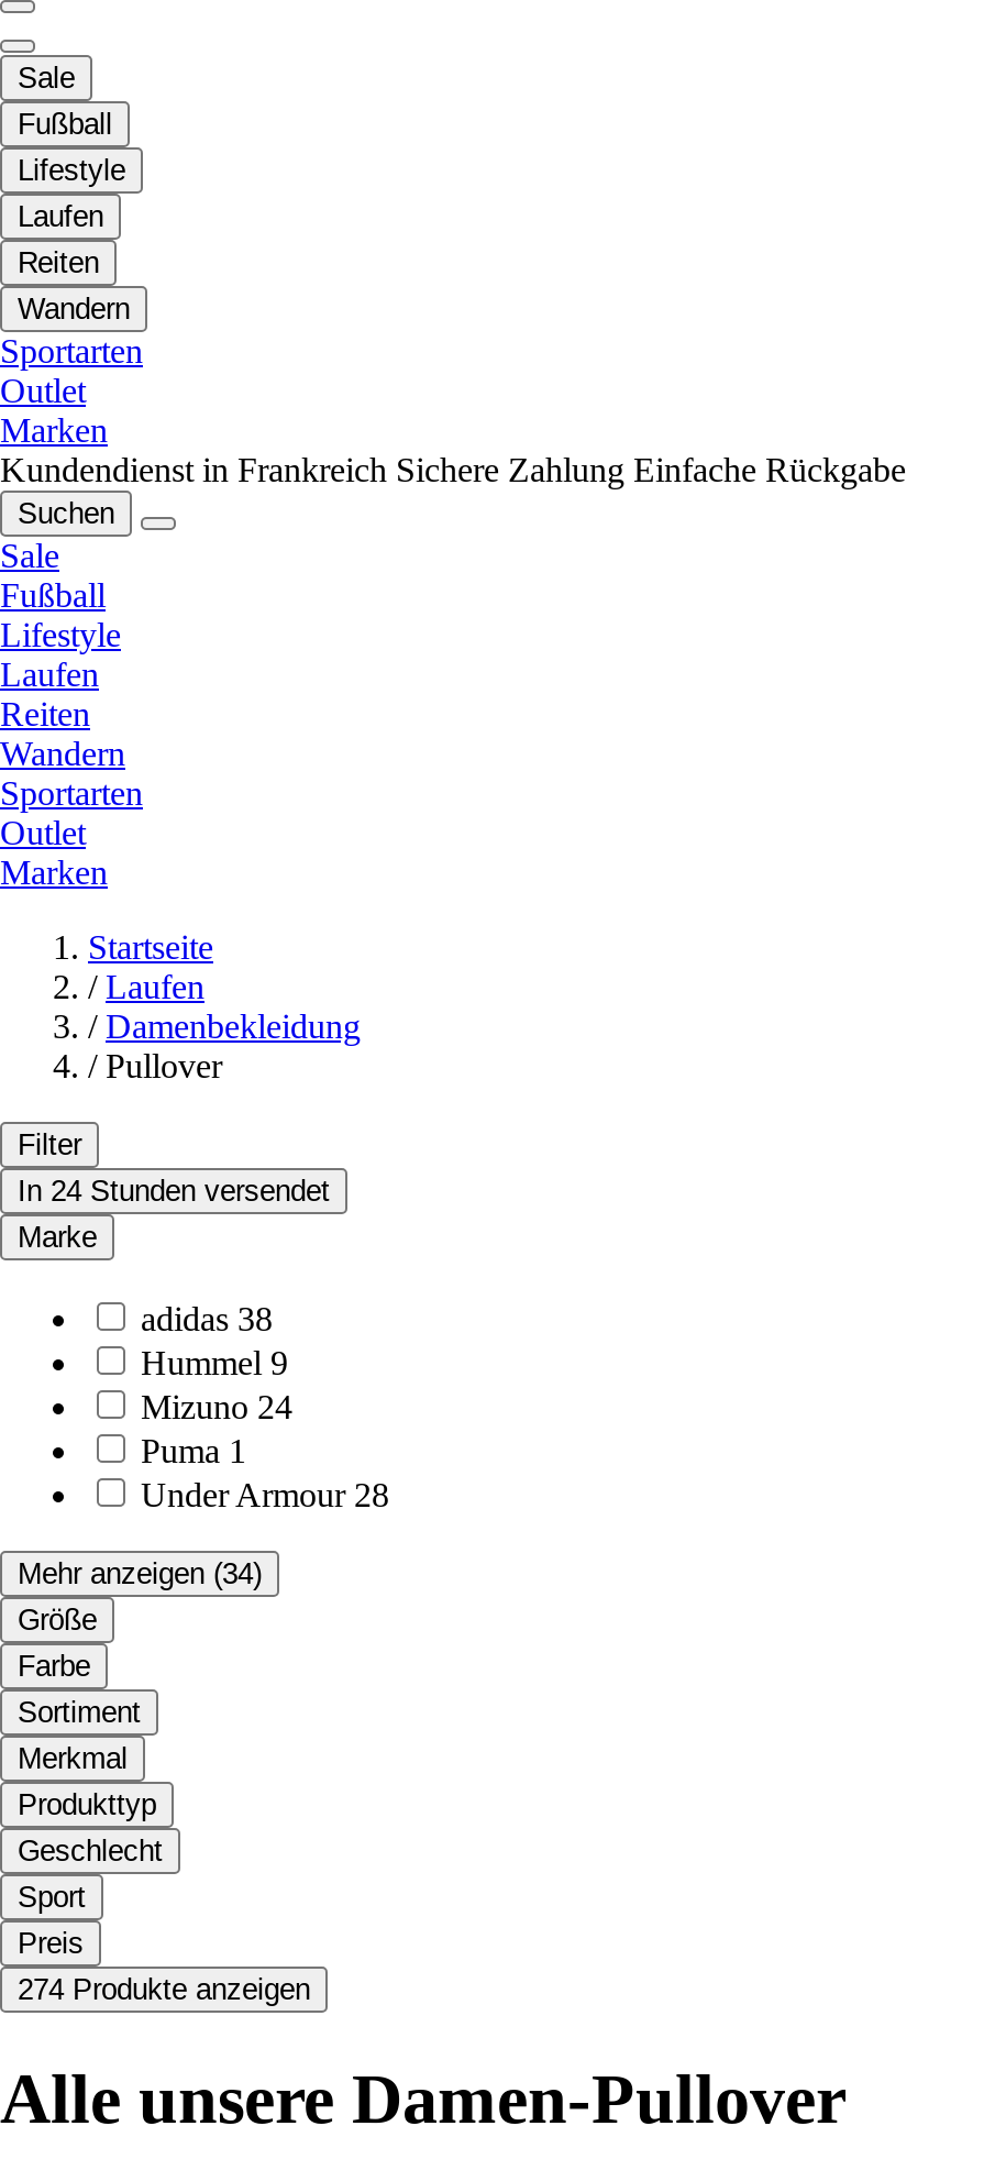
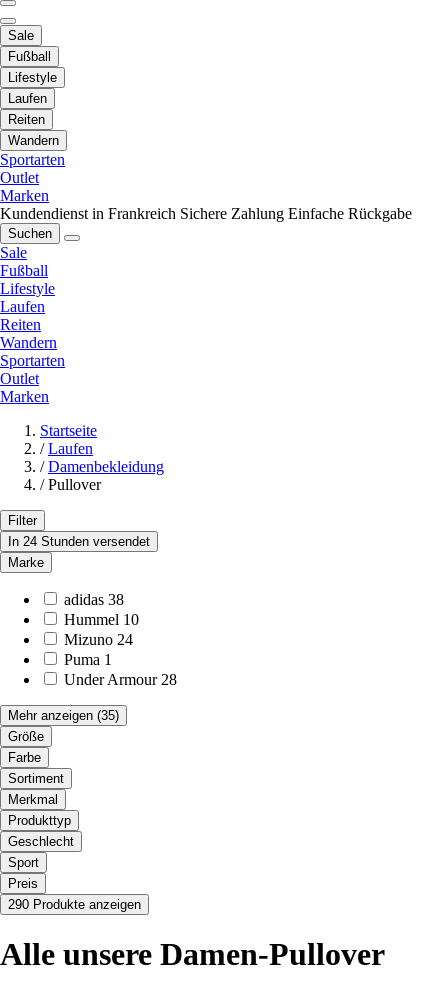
- Hummel 9
+ Hummel 10

- Mehr anzeigen (34)
+ Mehr anzeigen (35)

- 274 Produkte anzeigen
+ 290 Produkte anzeigen
